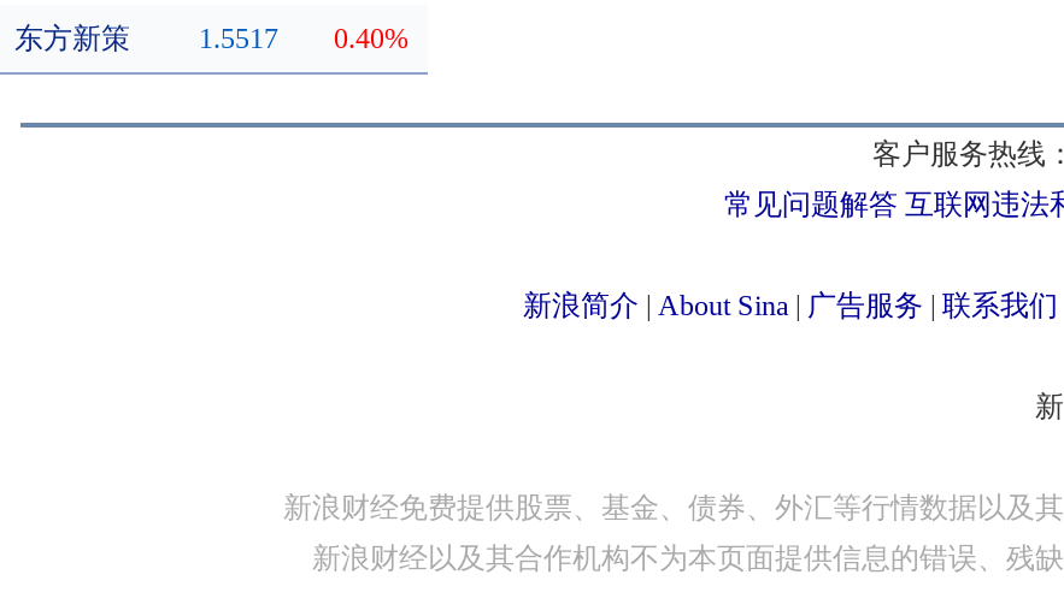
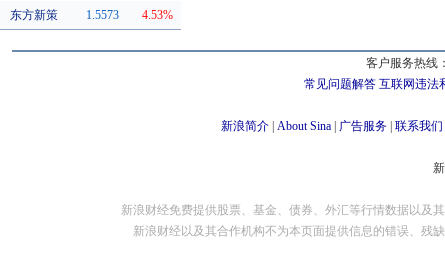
- 1.5517
+ 1.5573

- 0.40%
+ 4.53%
